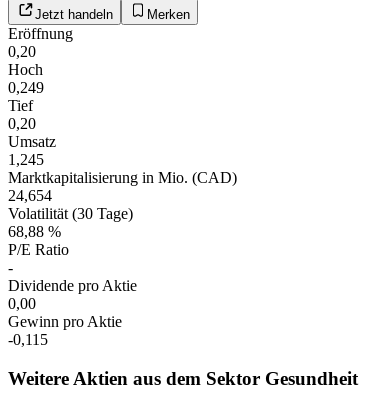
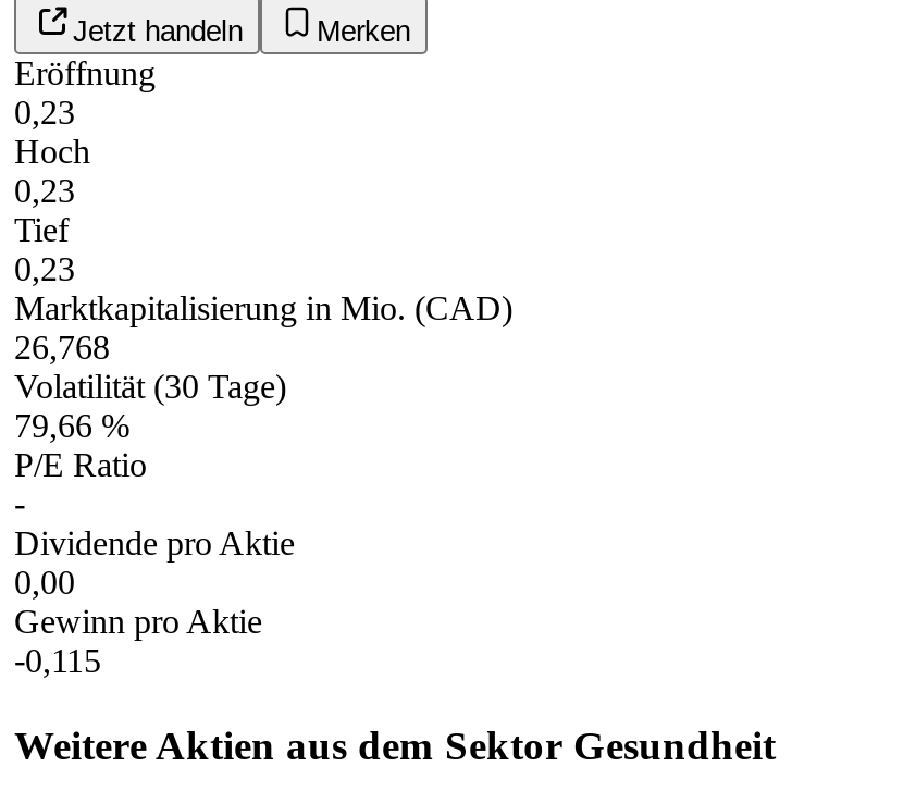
- 0,20
+ 0,23

- 0,249
+ 0,23

- 0,20
- Umsatz
- 1,245
+ 0,23

- 24,654
+ 26,768

- 68,88 %
+ 79,66 %
